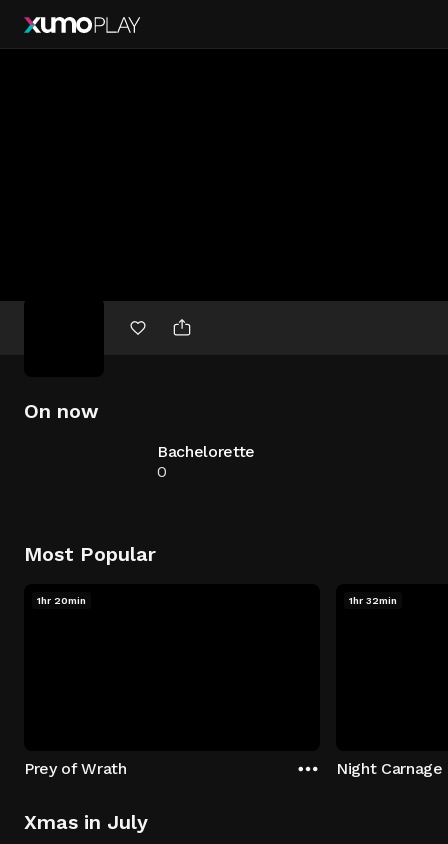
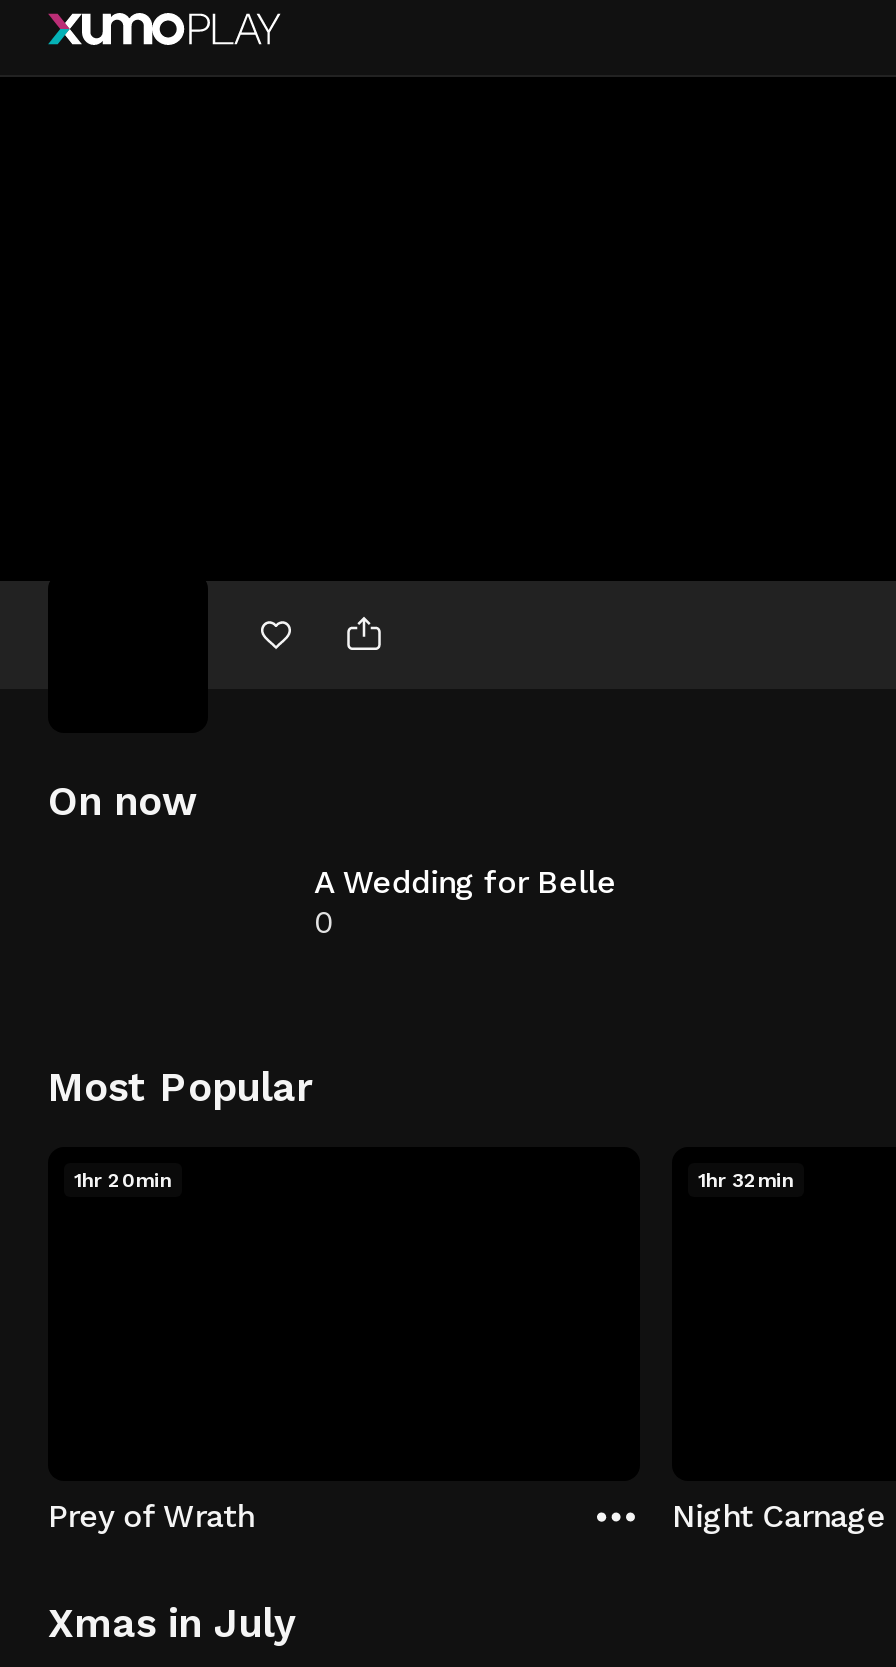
- Bachelorette
+ A Wedding for Belle
